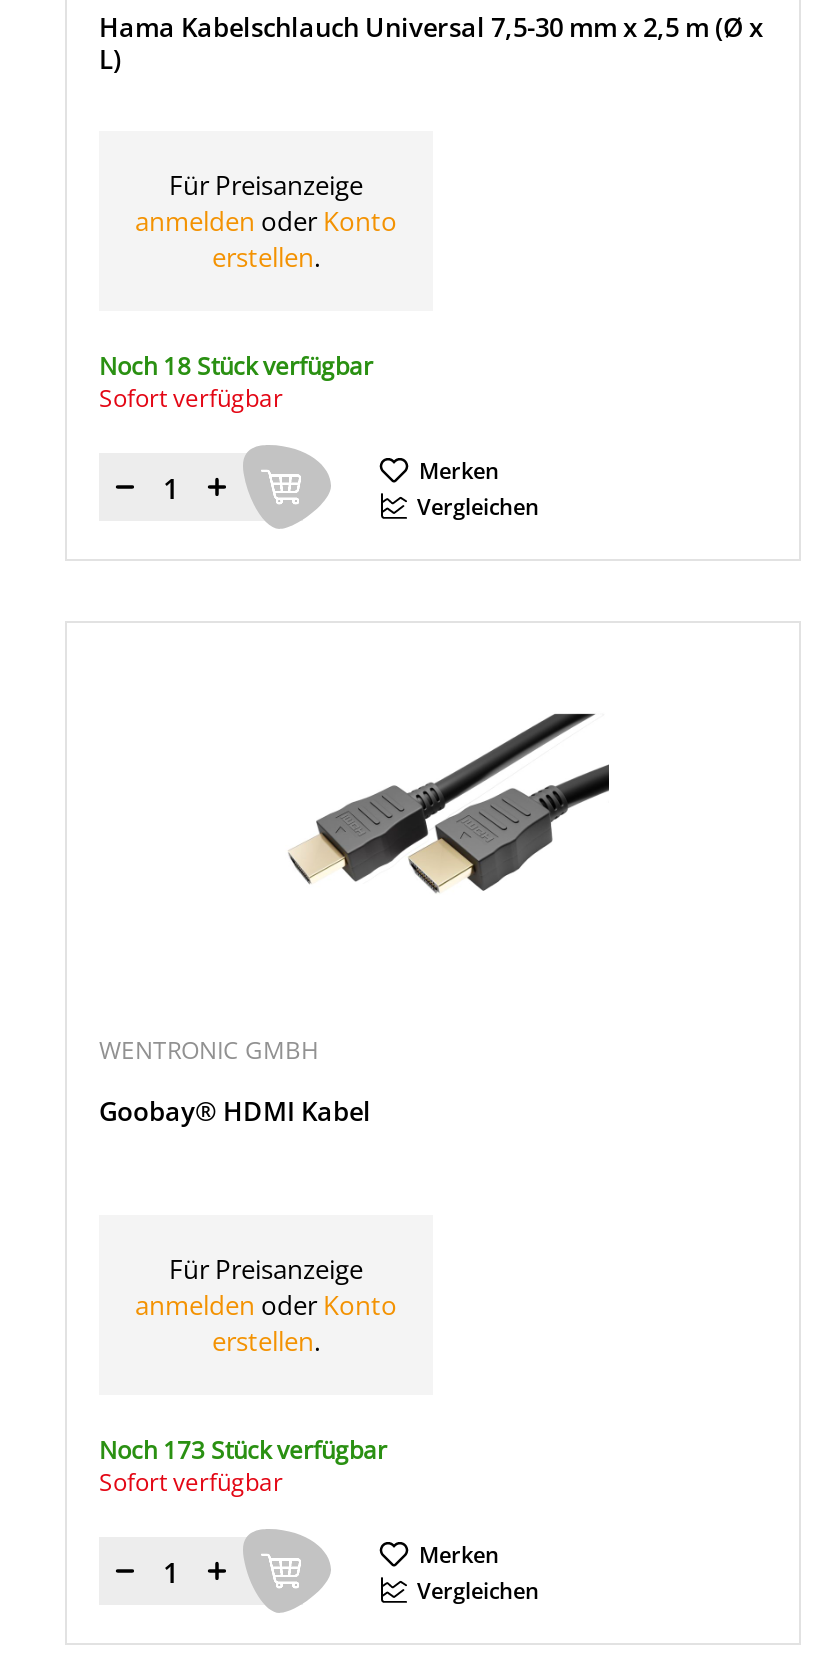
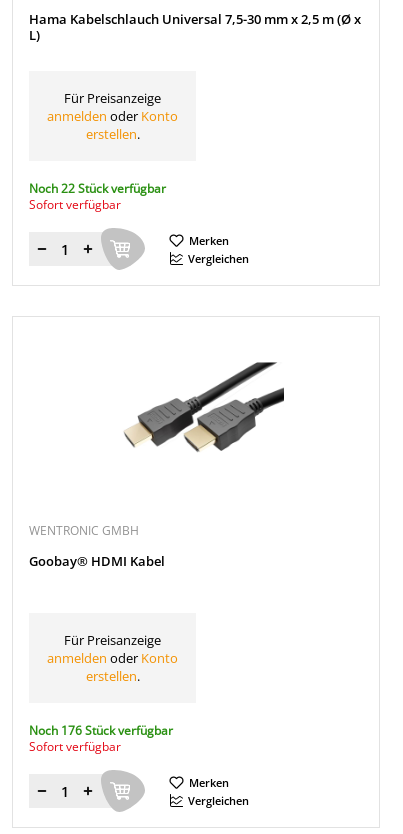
- Noch 18 Stück verfügbar
+ Noch 22 Stück verfügbar

- Noch 173 Stück verfügbar
+ Noch 176 Stück verfügbar
